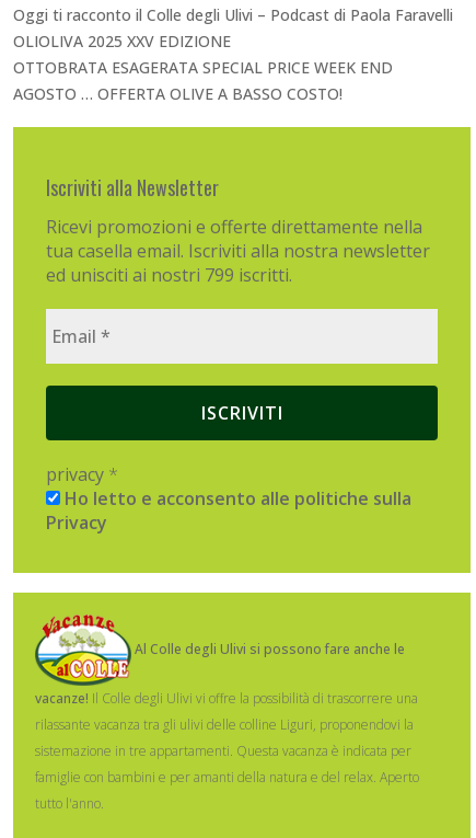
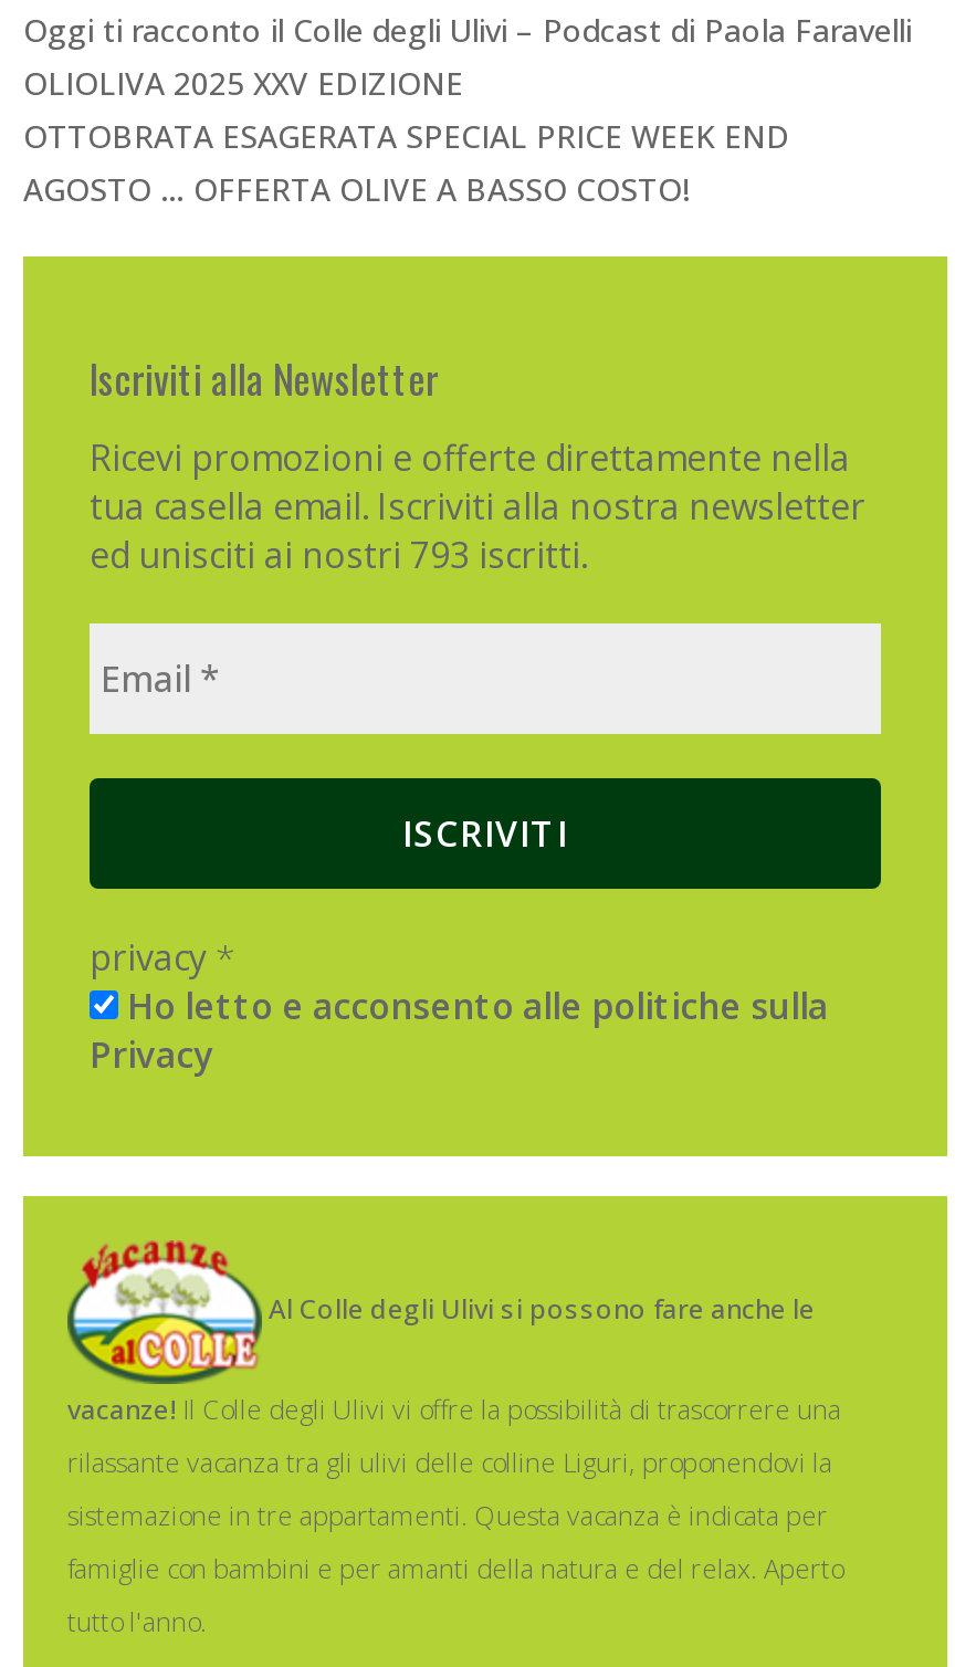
- ed unisciti ai nostri 799 iscritti.
+ ed unisciti ai nostri 793 iscritti.
